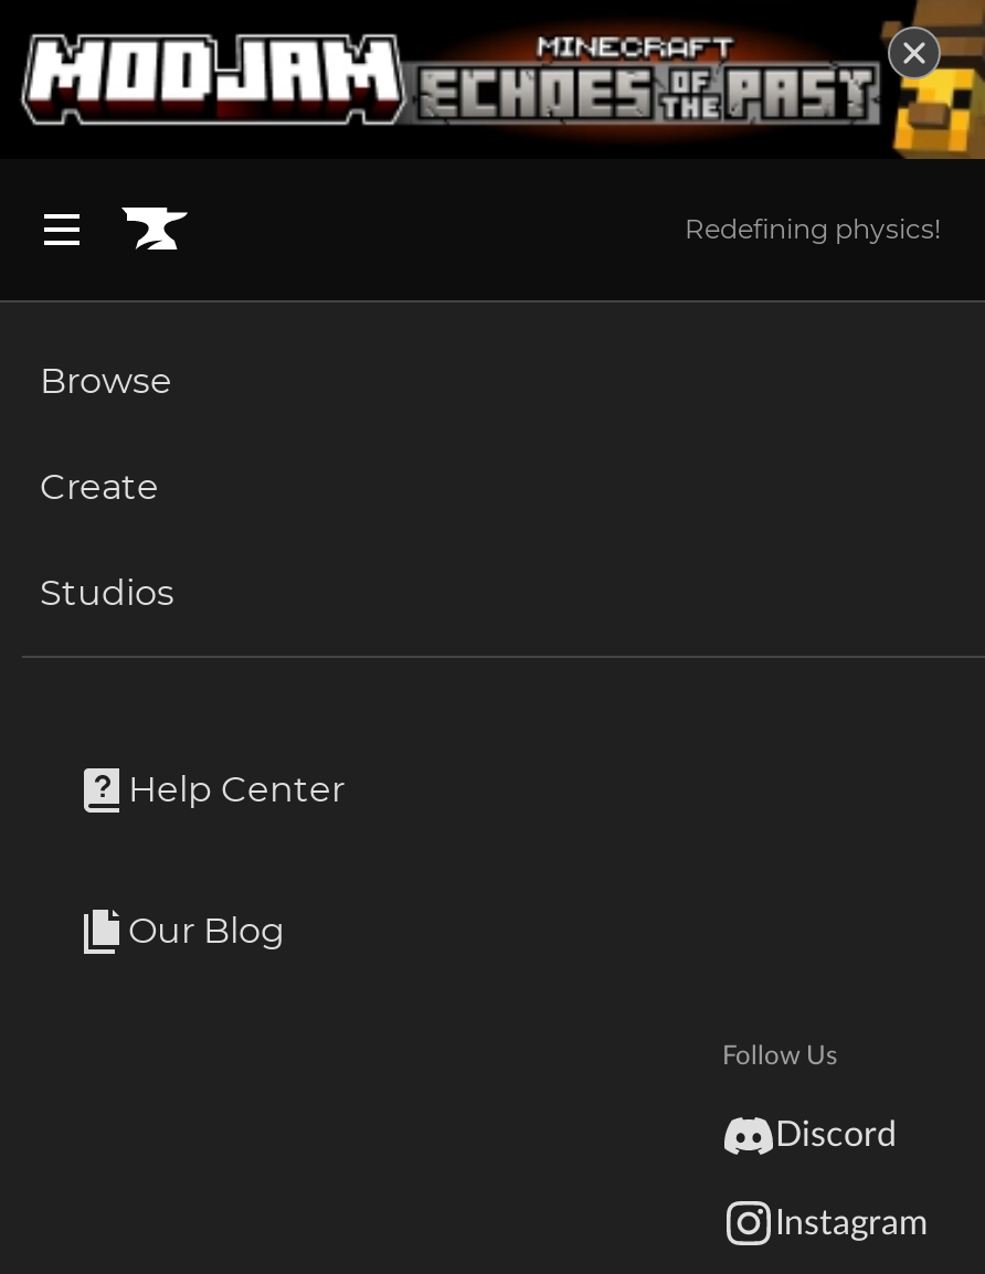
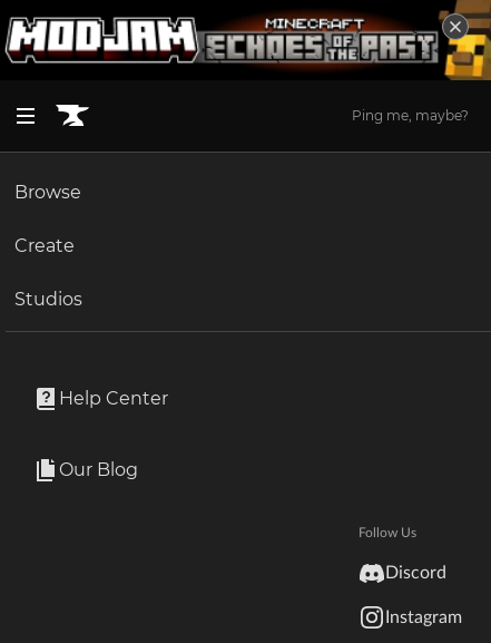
- Redefining physics!
+ Ping me, maybe?
